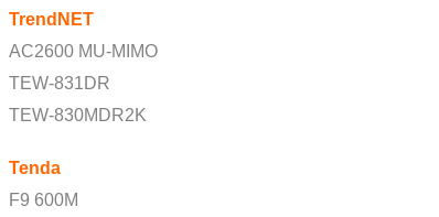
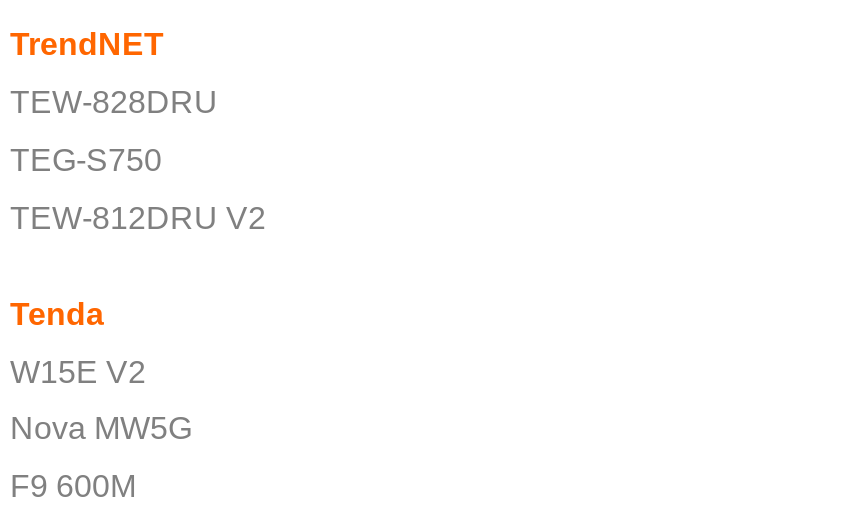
- AC2600 MU-MIMO
+ TEW-828DRU

- TEW-831DR
+ TEG-S750

- TEW-830MDR2K
+ TEW-812DRU V2

+ W15E V2
+ Nova MW5G
